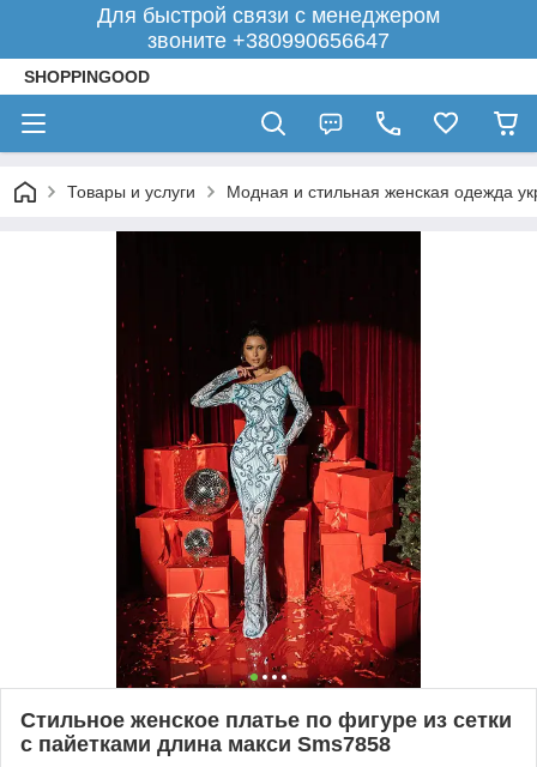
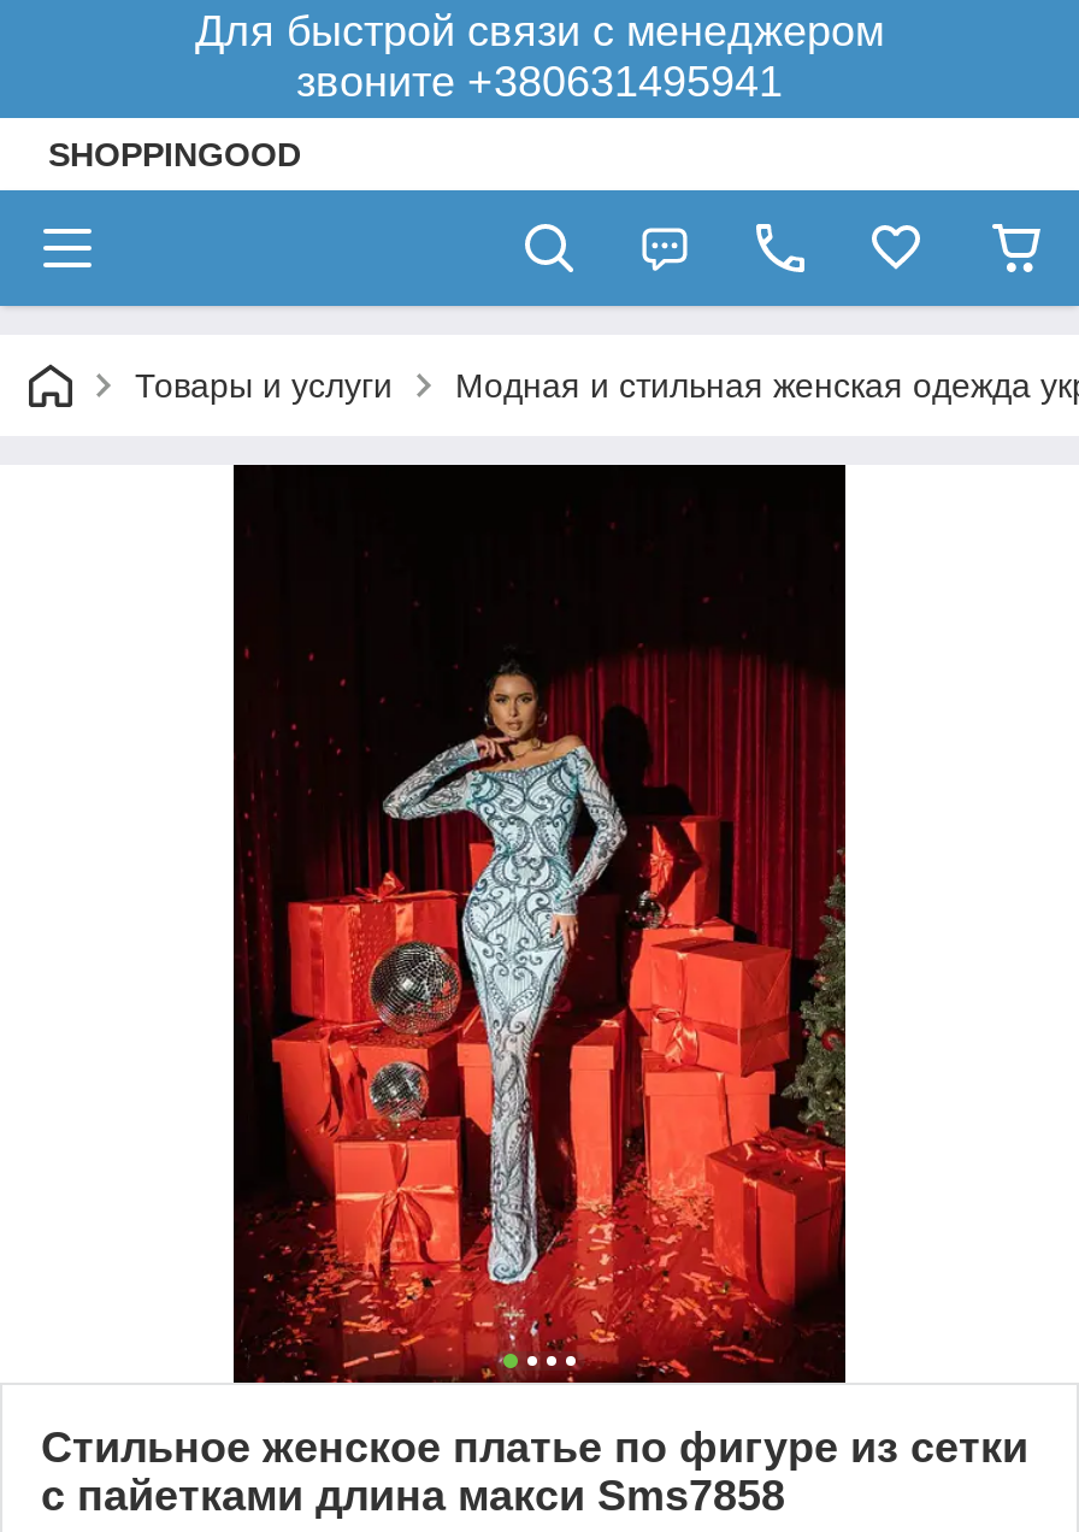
- звоните +380990656647
+ звоните +380631495941
